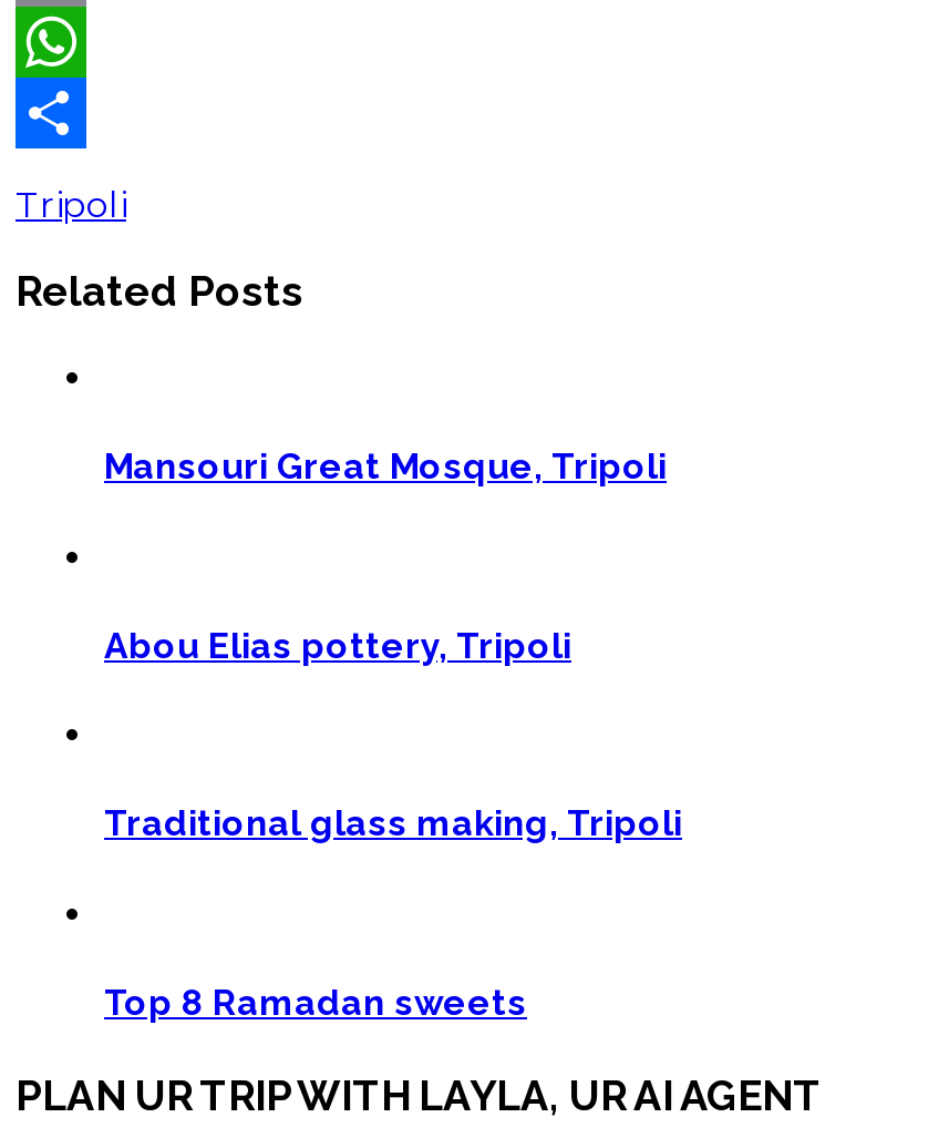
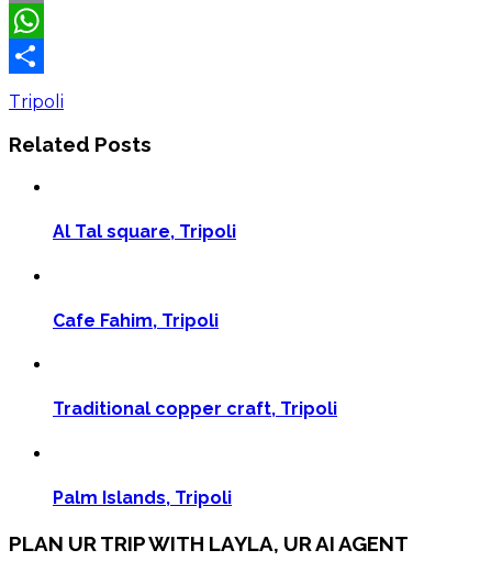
- Mansouri Great Mosque, Tripoli
+ Al Tal square, Tripoli

- Abou Elias pottery, Tripoli
+ Cafe Fahim, Tripoli

- Traditional glass making, Tripoli
+ Traditional copper craft, Tripoli

- Top 8 Ramadan sweets
+ Palm Islands, Tripoli
